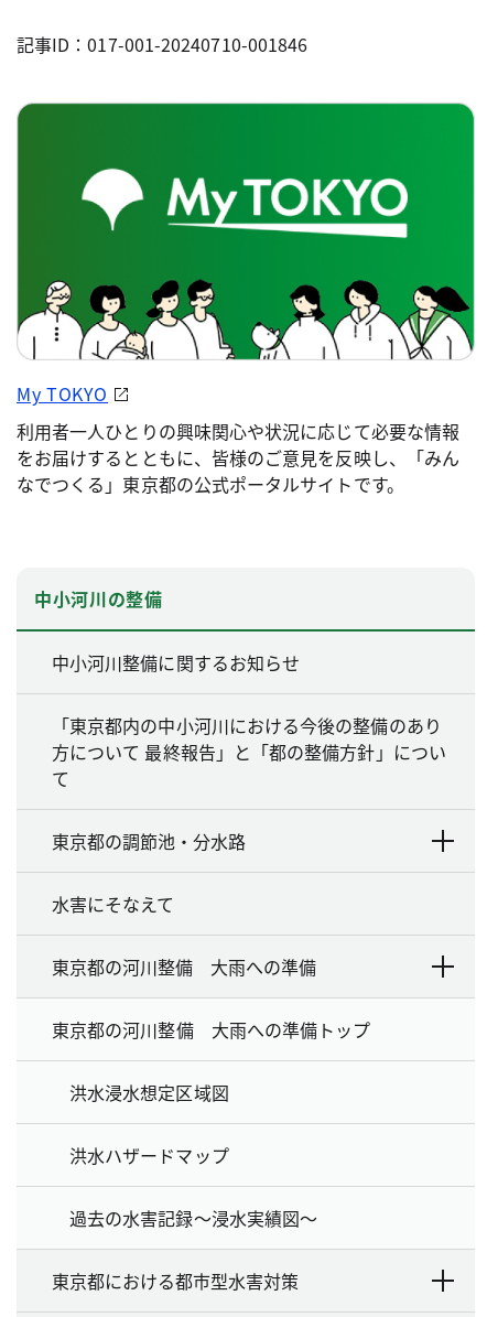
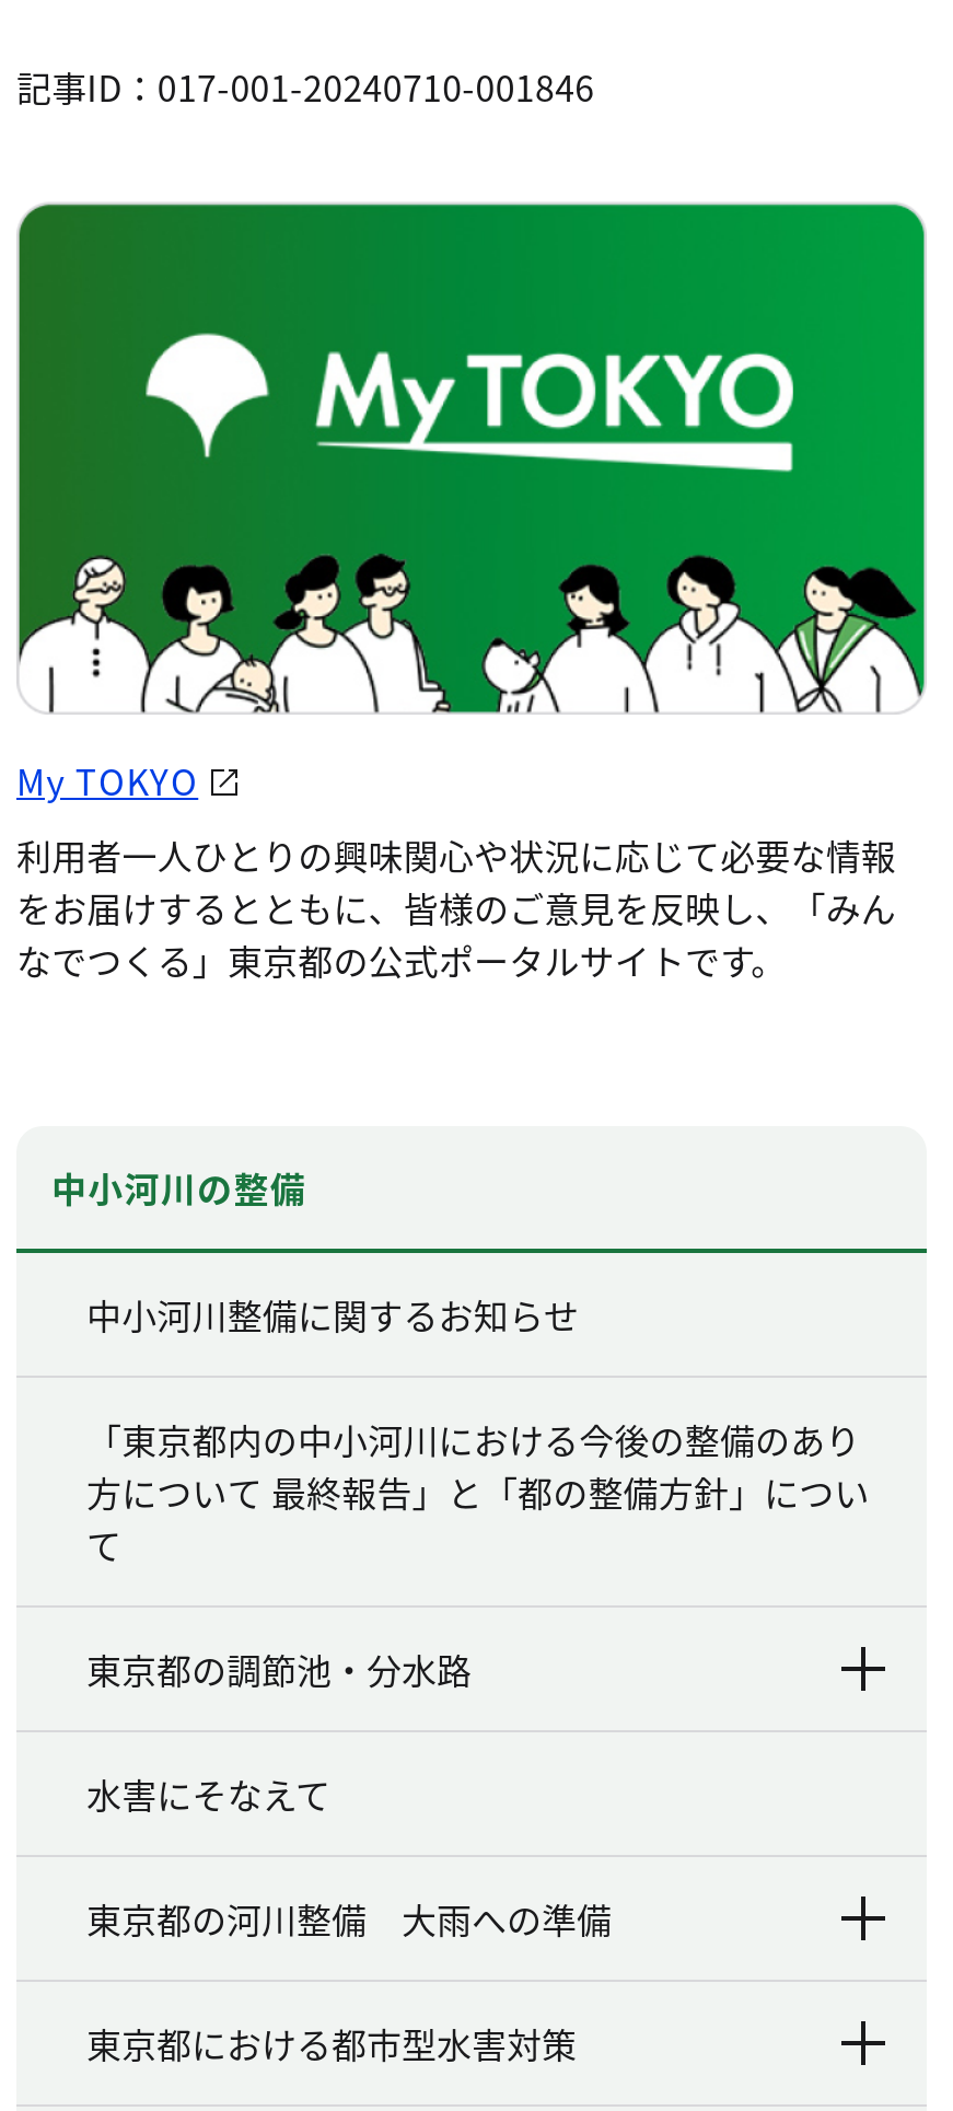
- 東京都の河川整備 大雨への準備トップ
- 洪水浸水想定区域図
- 洪水ハザードマップ
- 過去の水害記録～浸水実績図～
